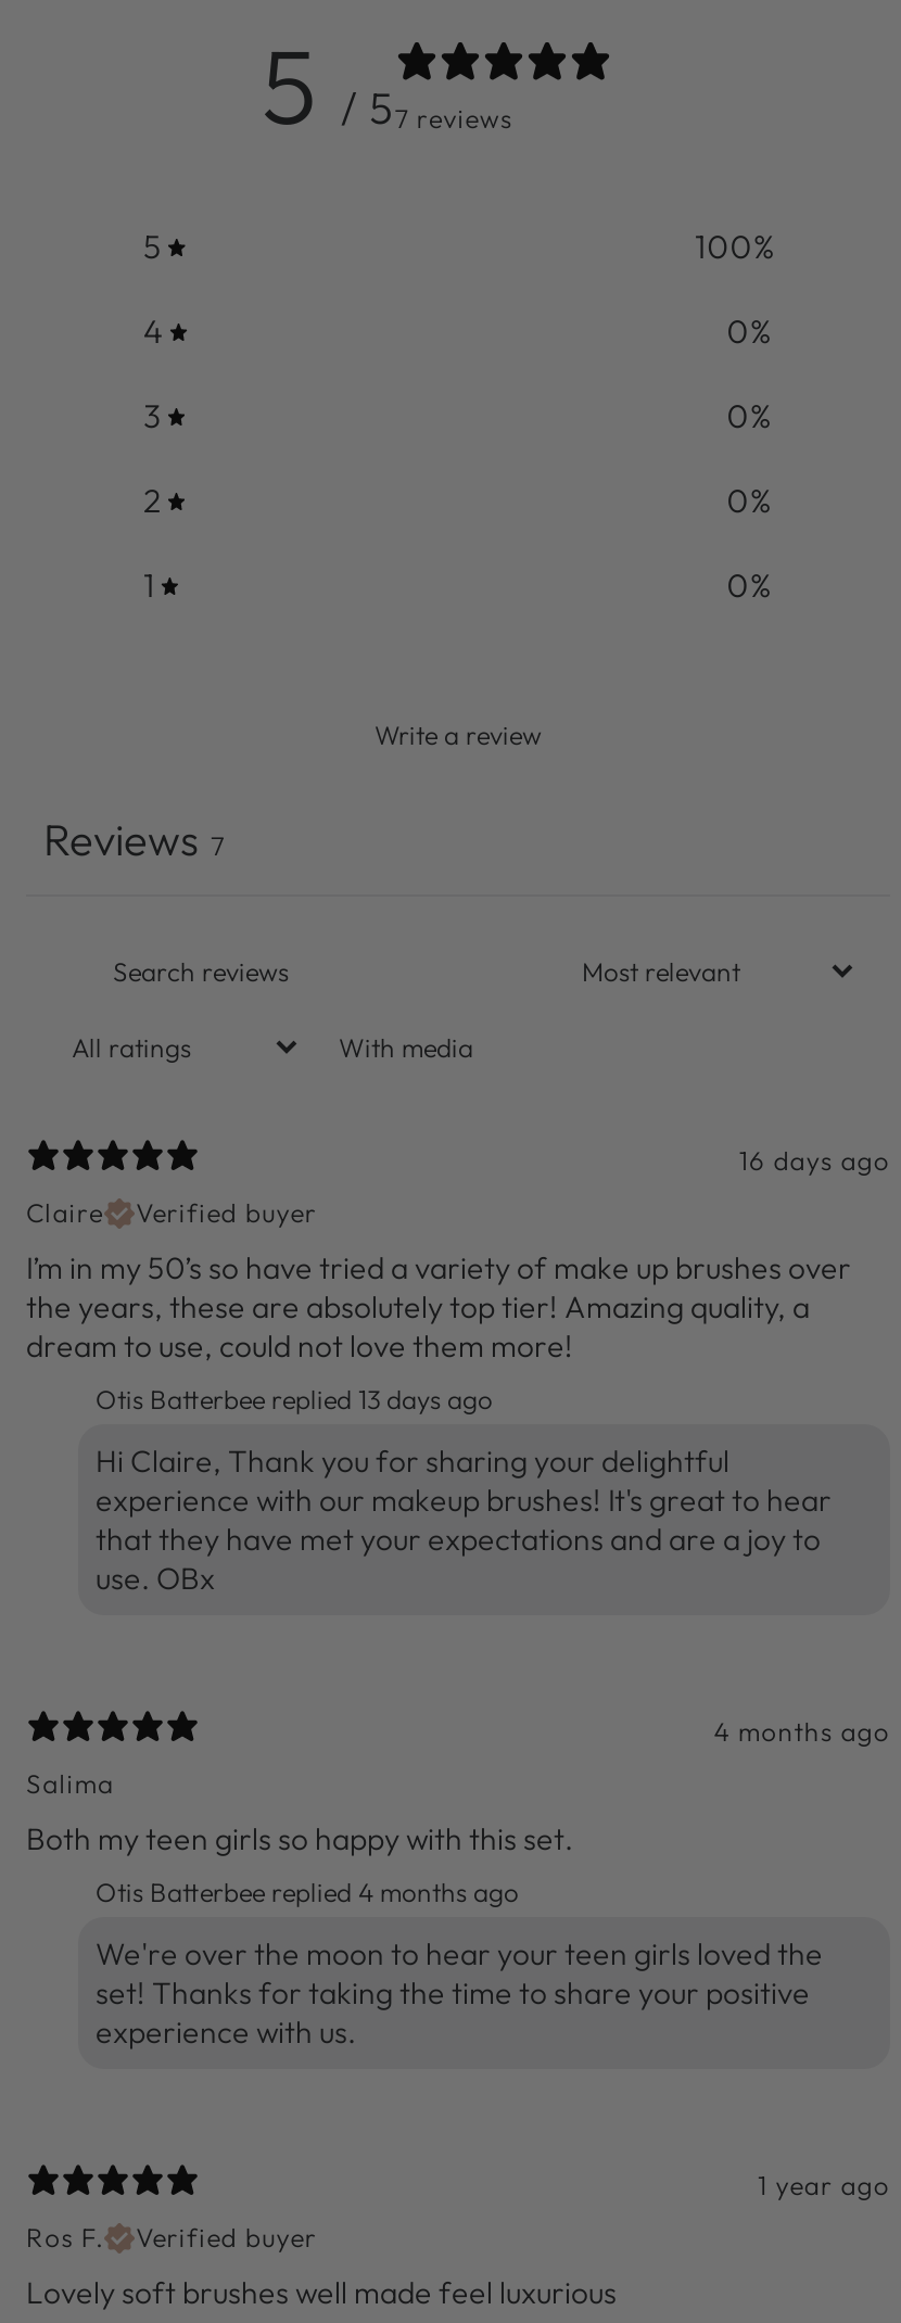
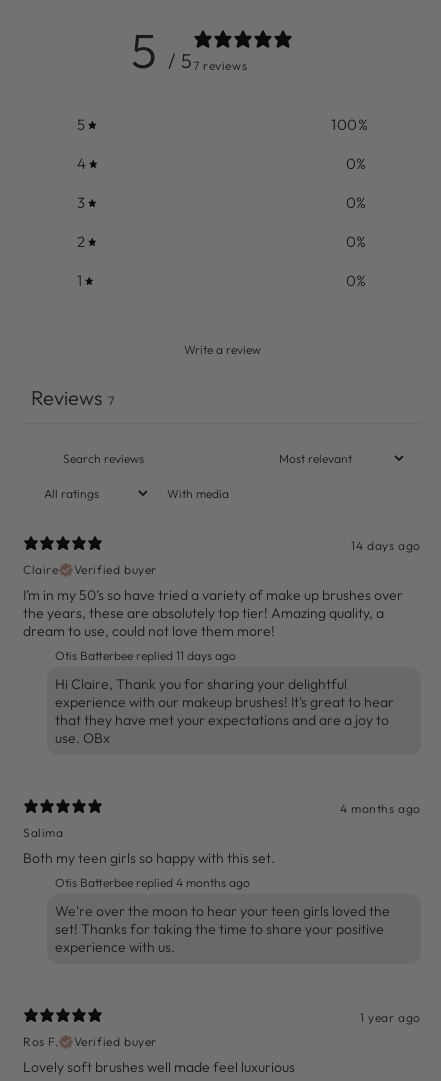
- 16 days ago
+ 14 days ago

- Otis Batterbee replied 13 days ago
+ Otis Batterbee replied 11 days ago
